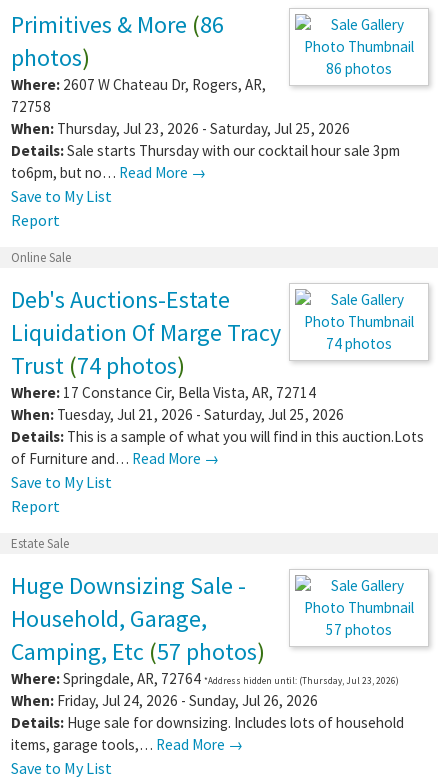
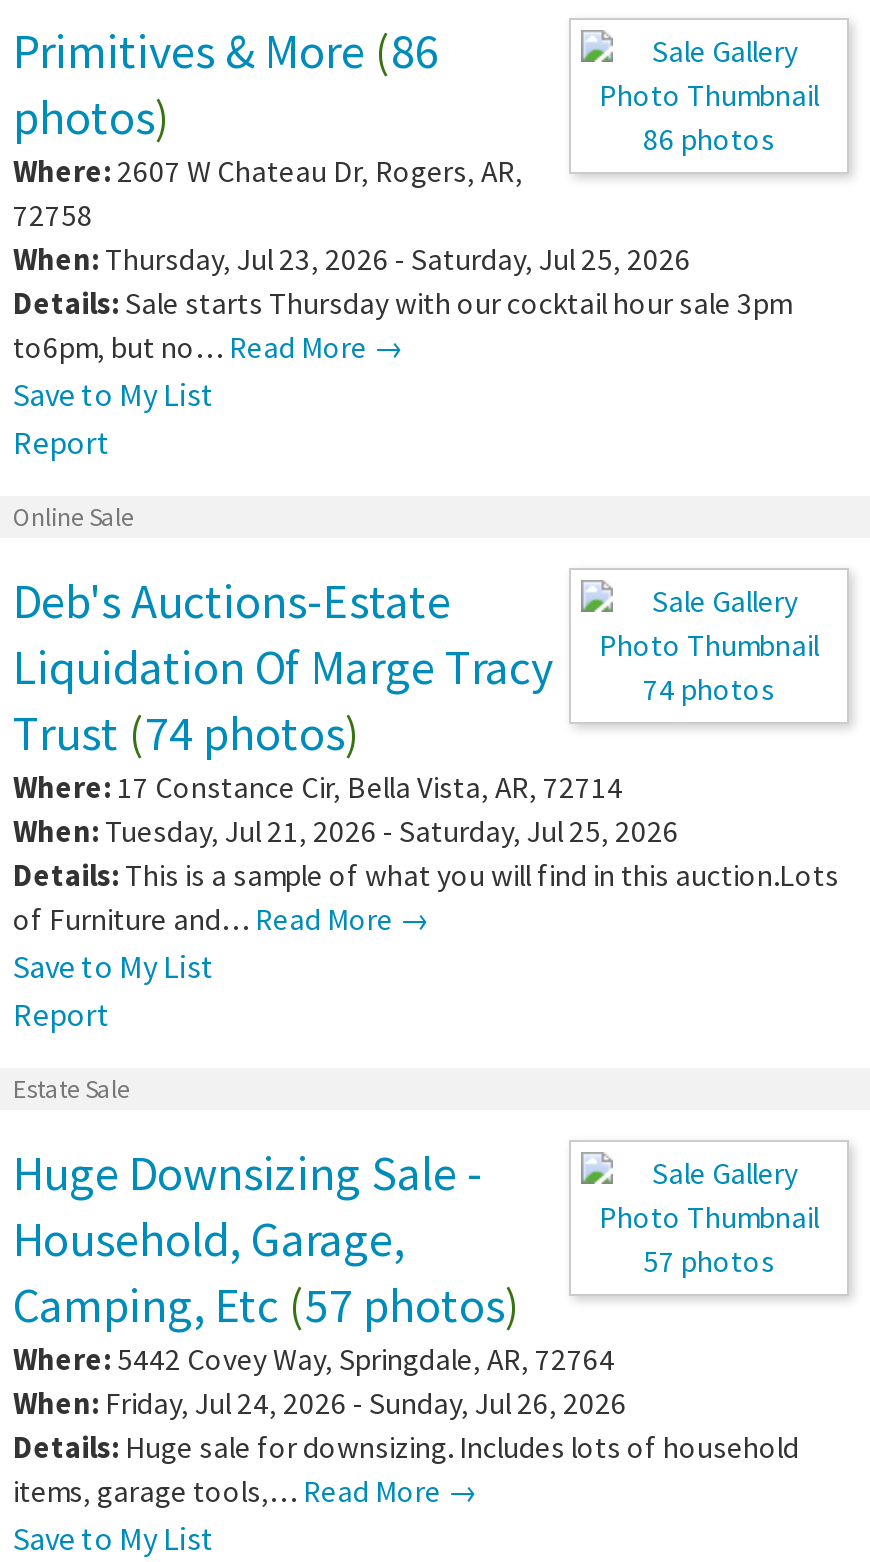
- Where: Springdale, AR, 72764 *Address hidden until: (Thursday, Jul 23, 2026)
+ Where: 5442 Covey Way, Springdale, AR, 72764
